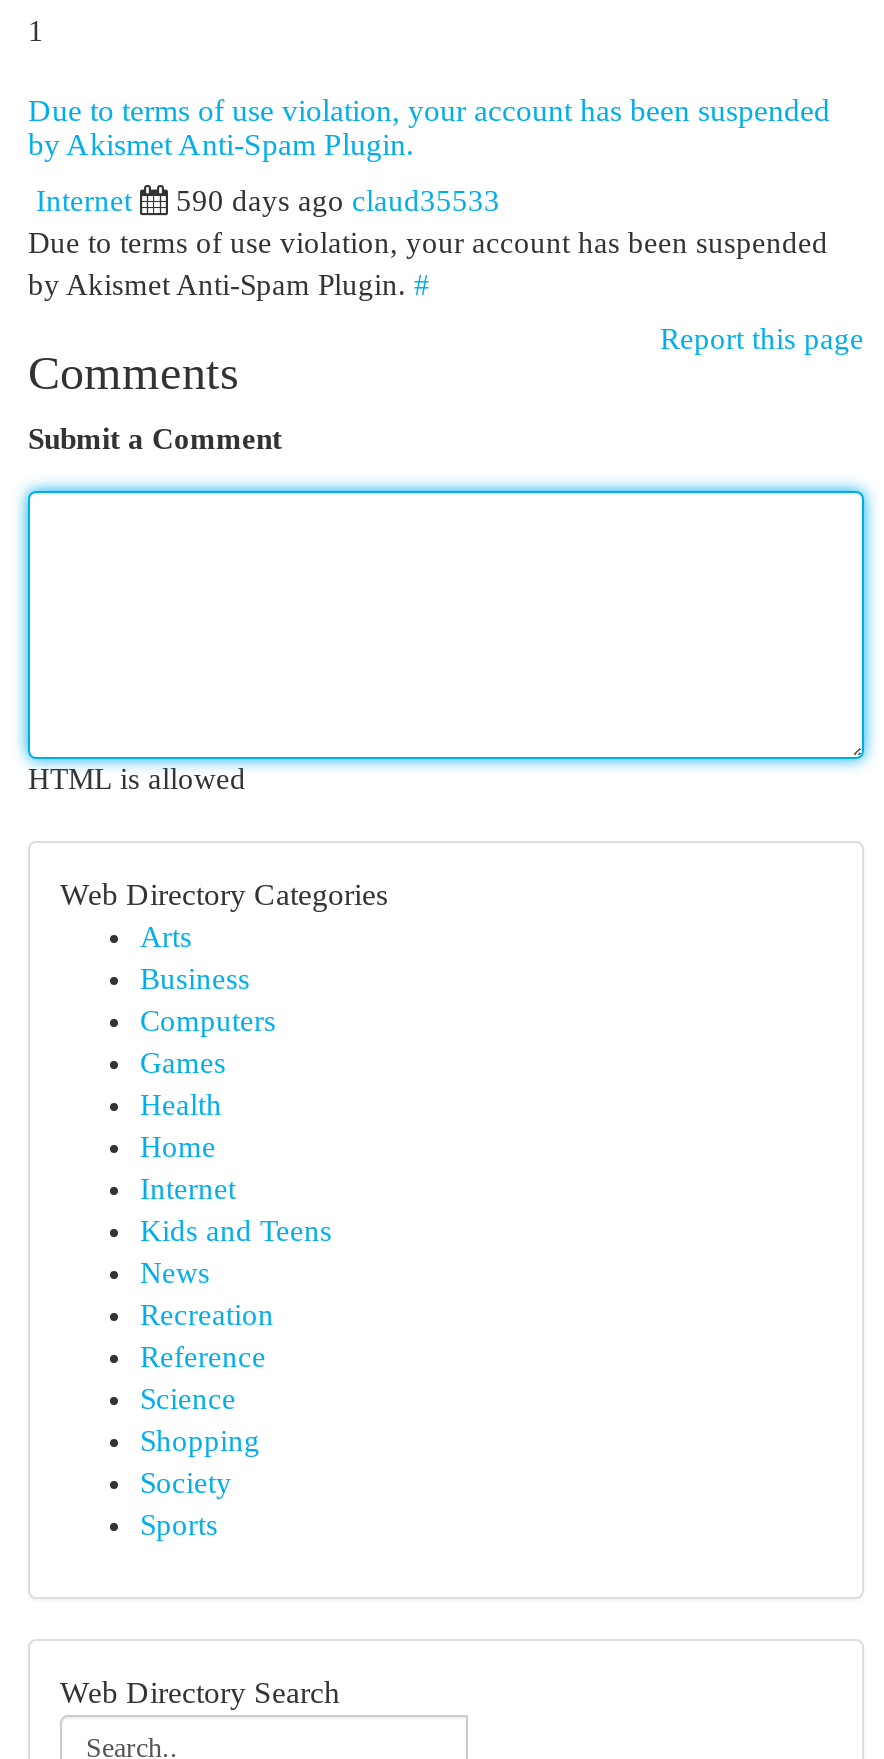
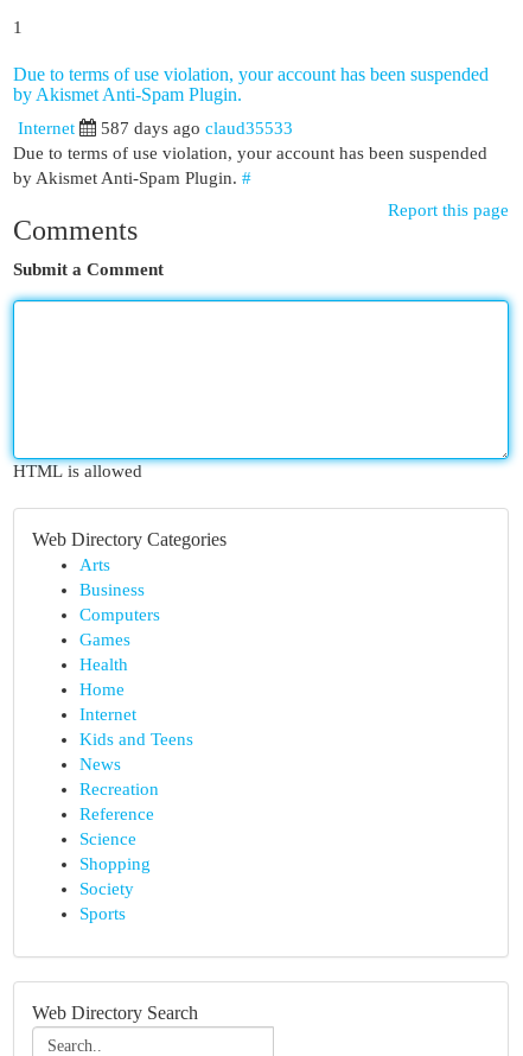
- 590 days ago claud35533
+ 587 days ago claud35533
